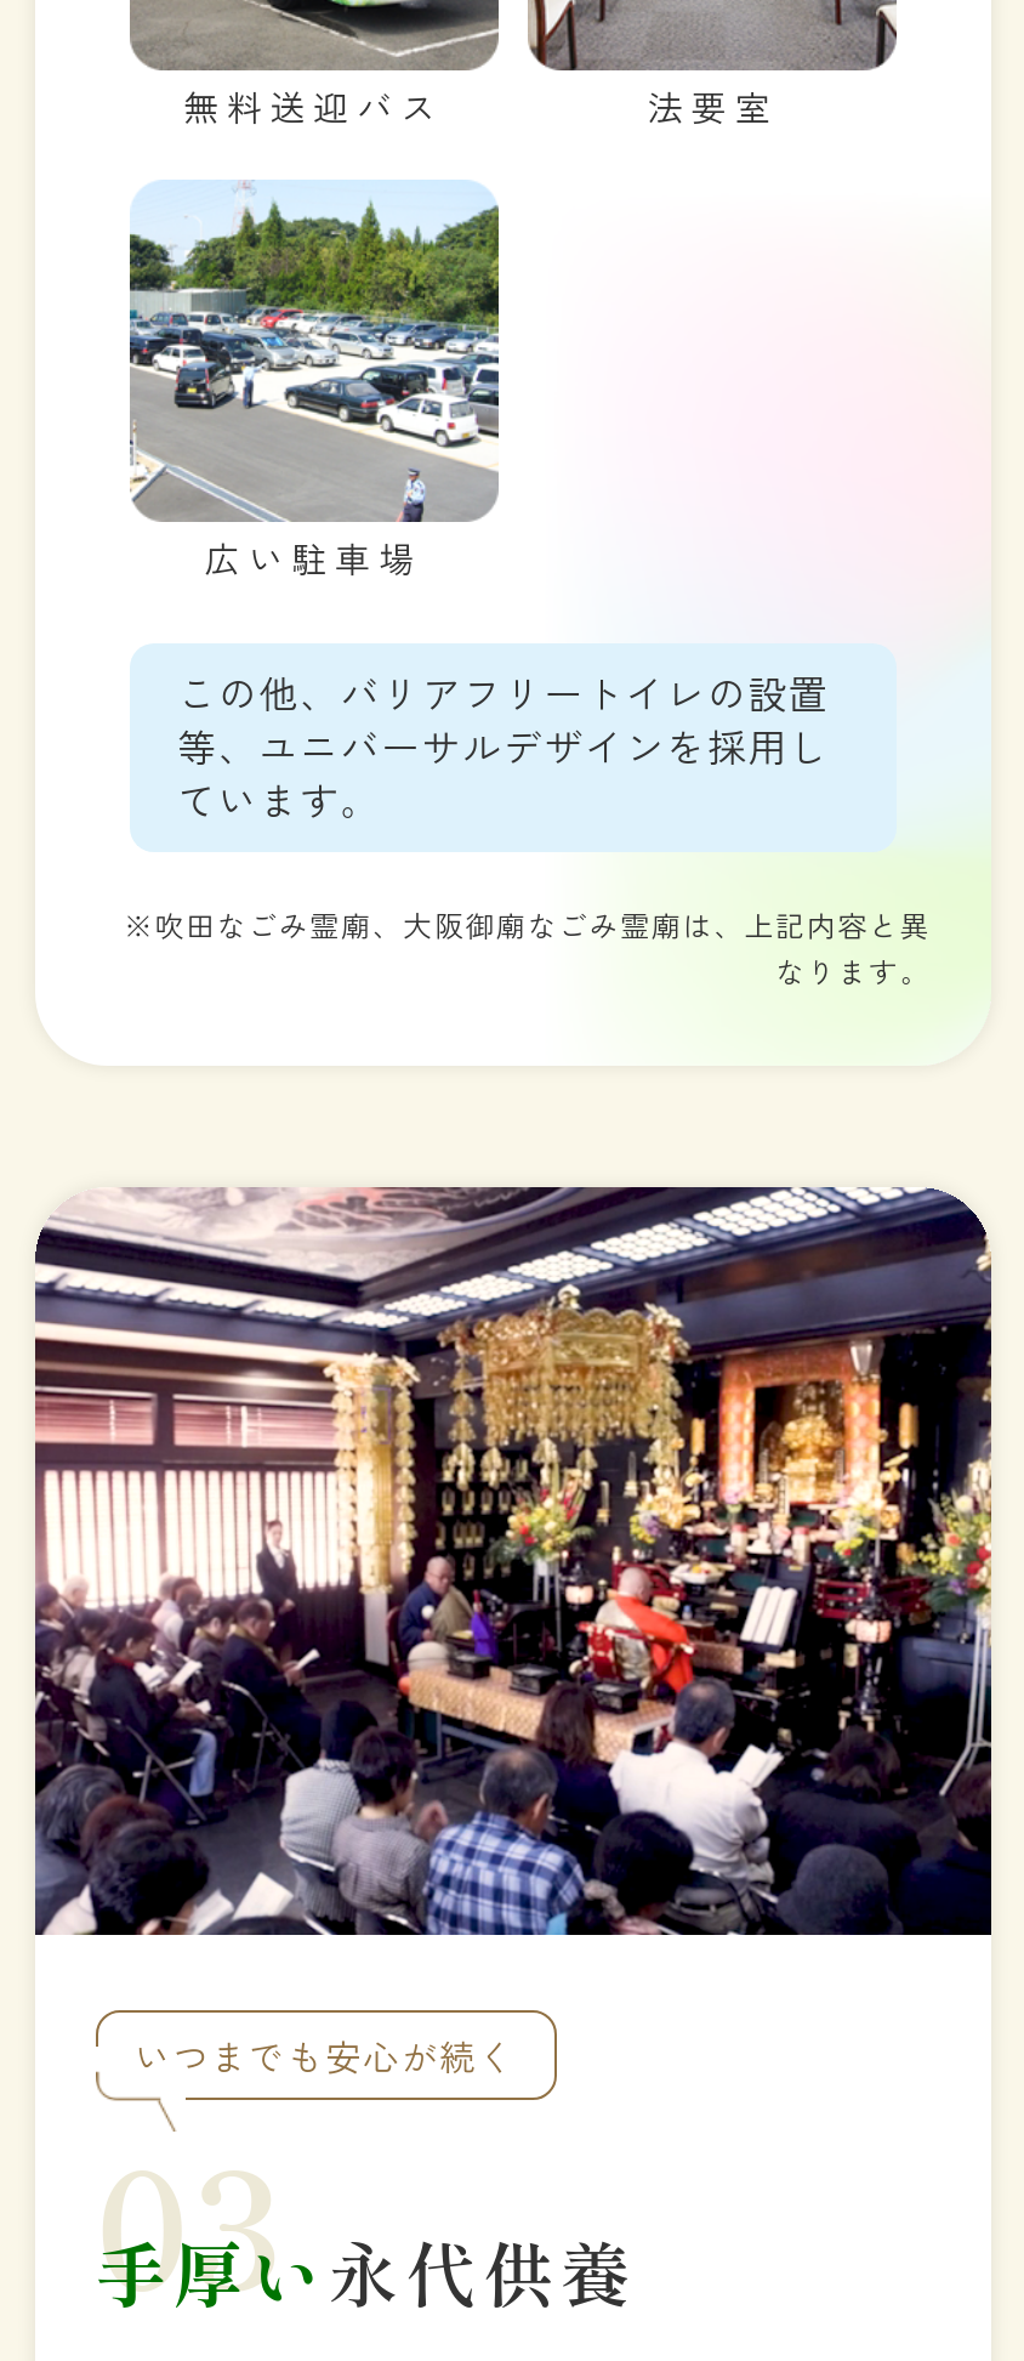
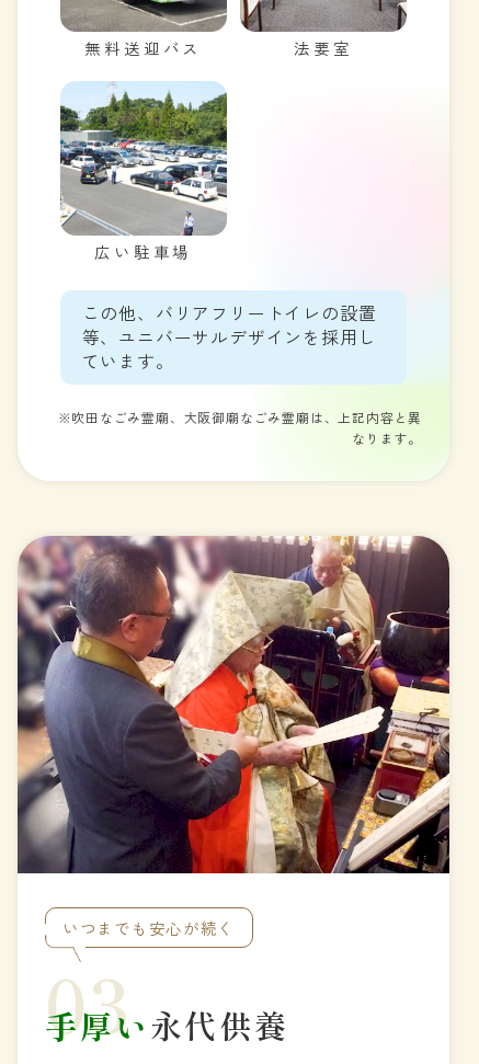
- [image]
+ [image]
